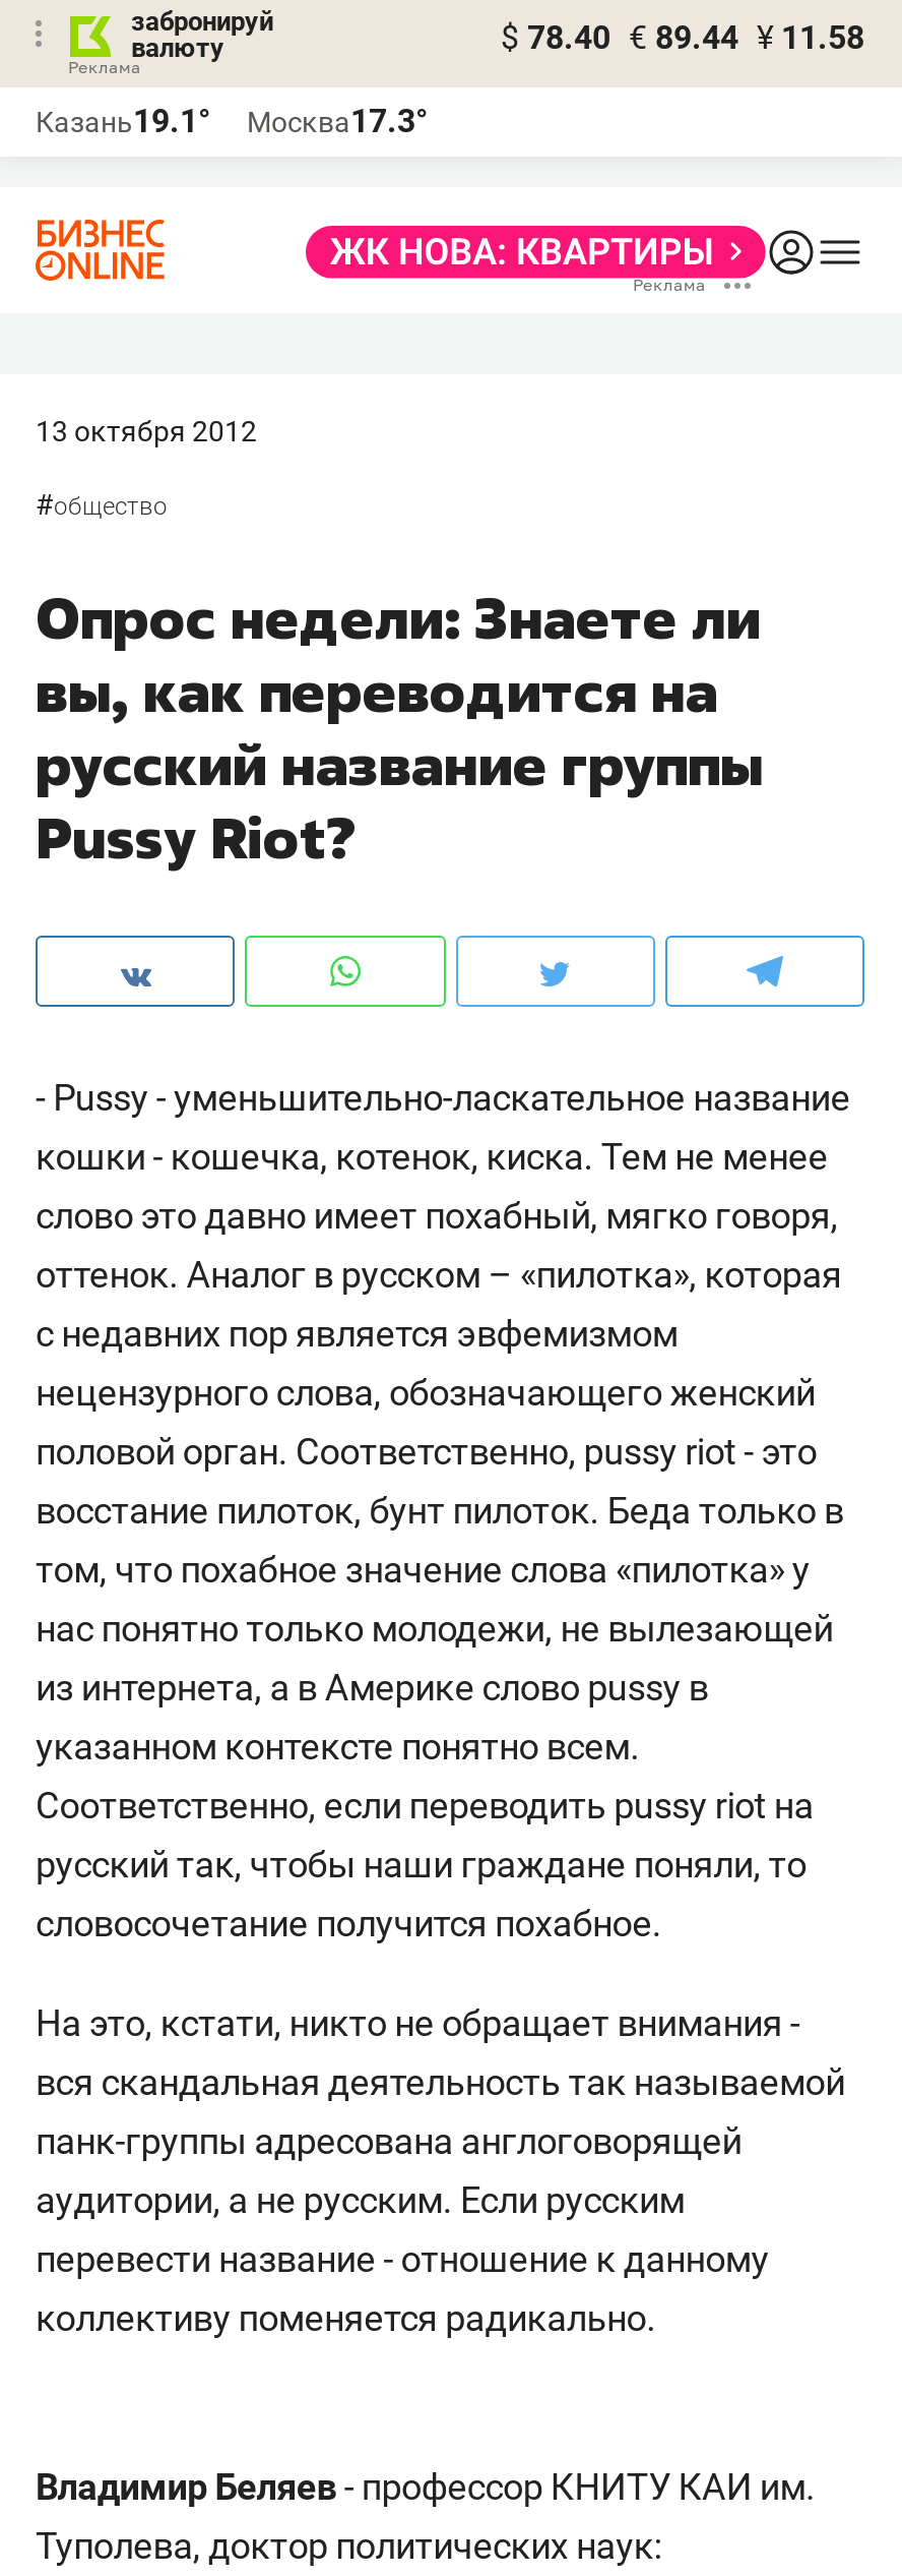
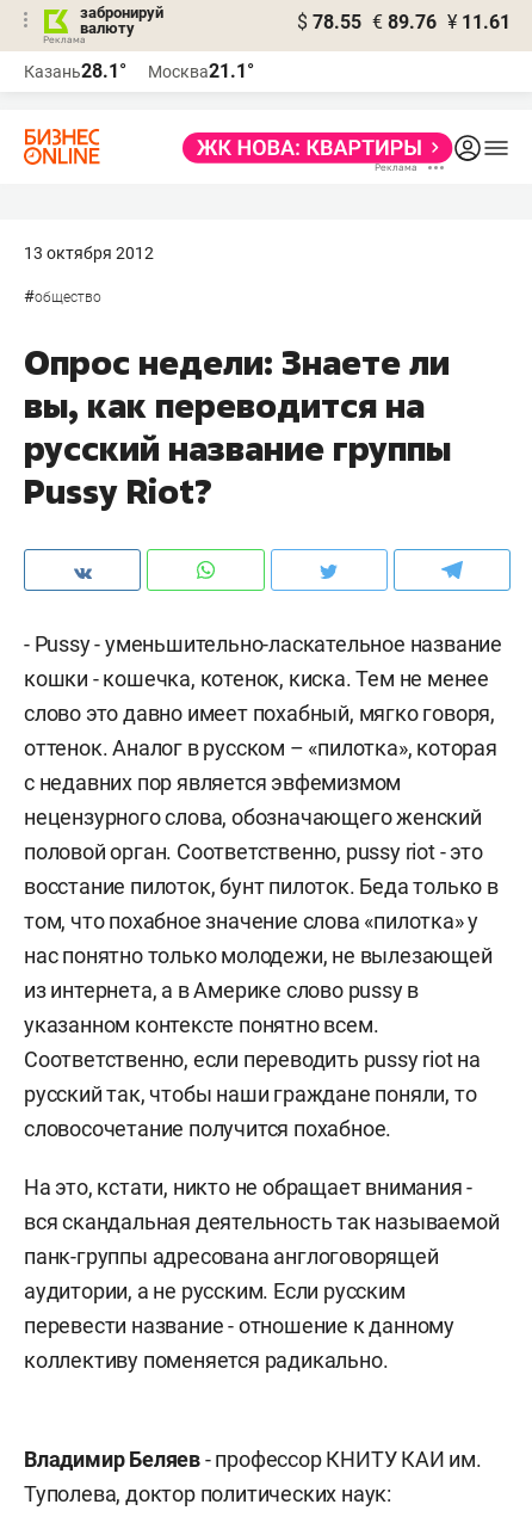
- $ 78.40 € 89.44 ¥ 11.58
+ $ 78.55 € 89.76 ¥ 11.61

- Казань19.1°
+ Казань28.1°

- Москва17.3°
+ Москва21.1°
